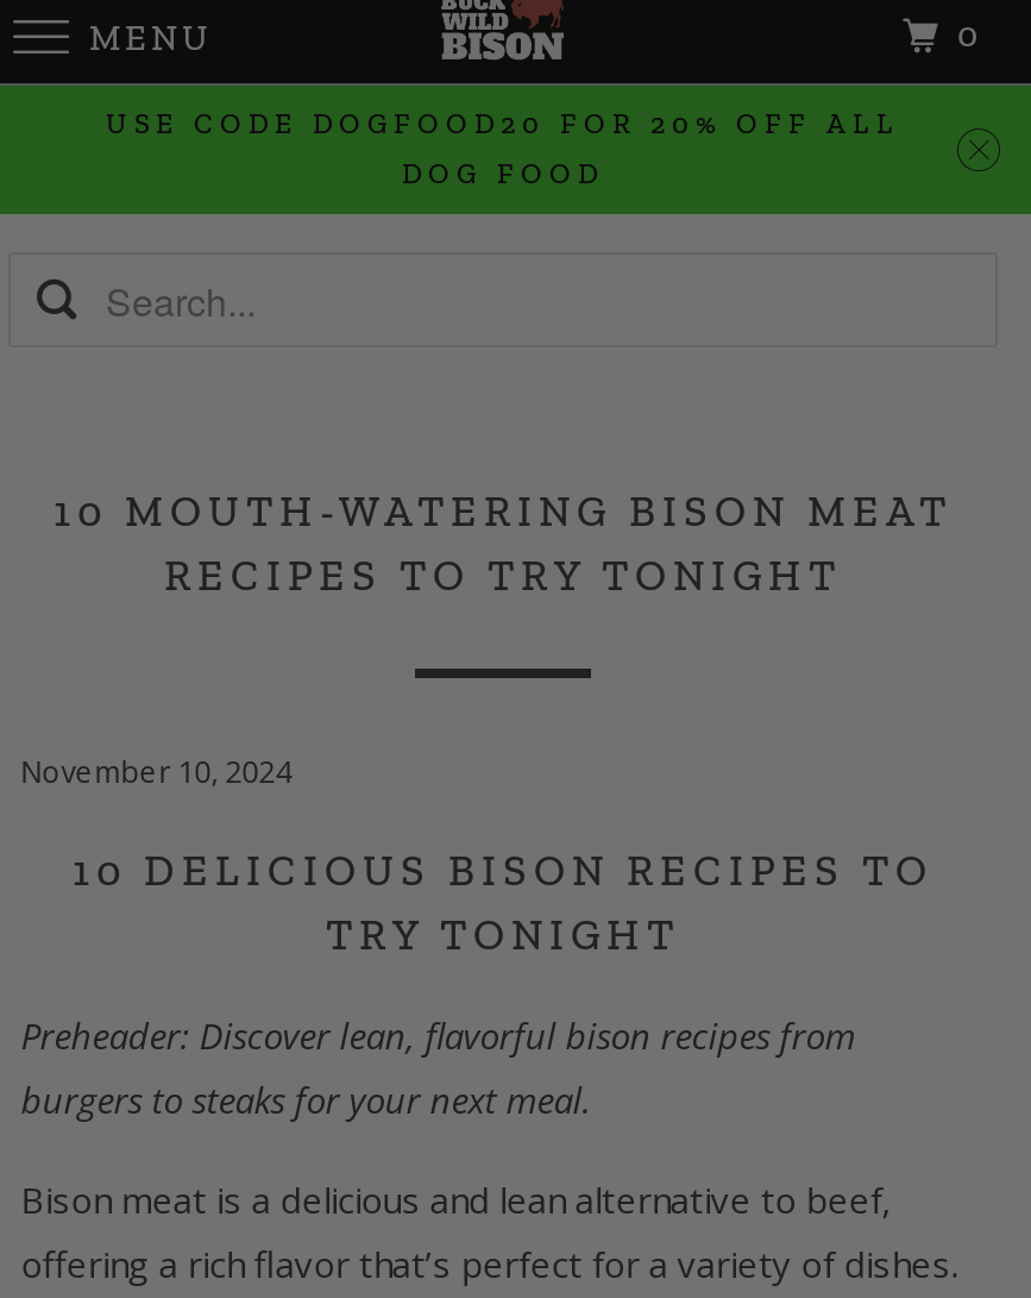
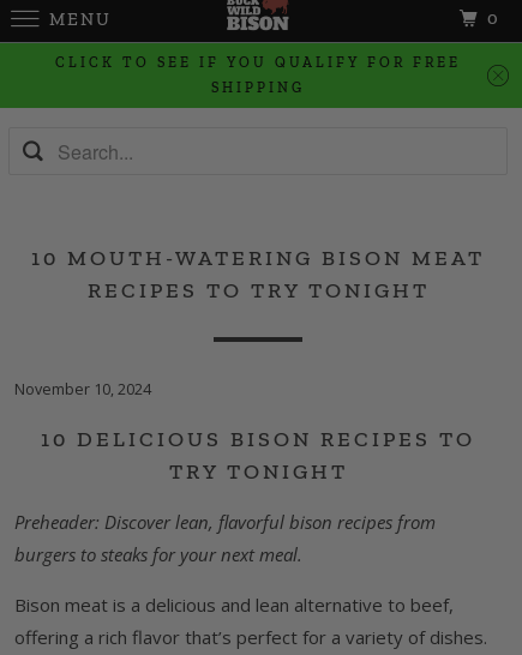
- USE CODE DOGFOOD20 FOR 20% OFF ALL
+ CLICK TO SEE IF YOU QUALIFY FOR FREE

- DOG FOOD
+ SHIPPING
